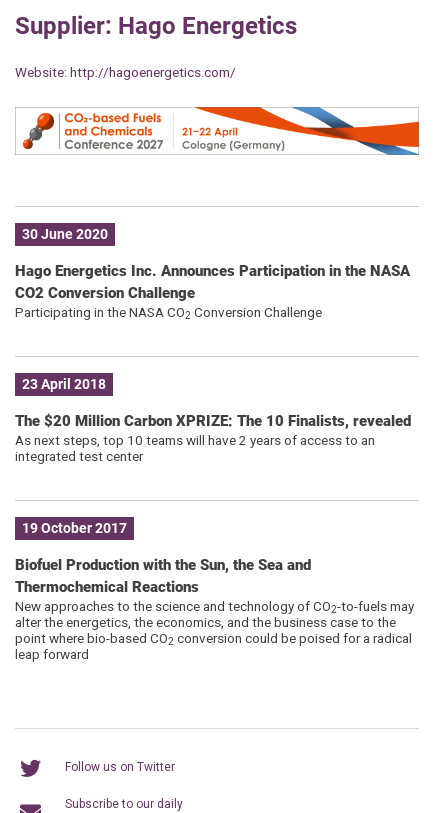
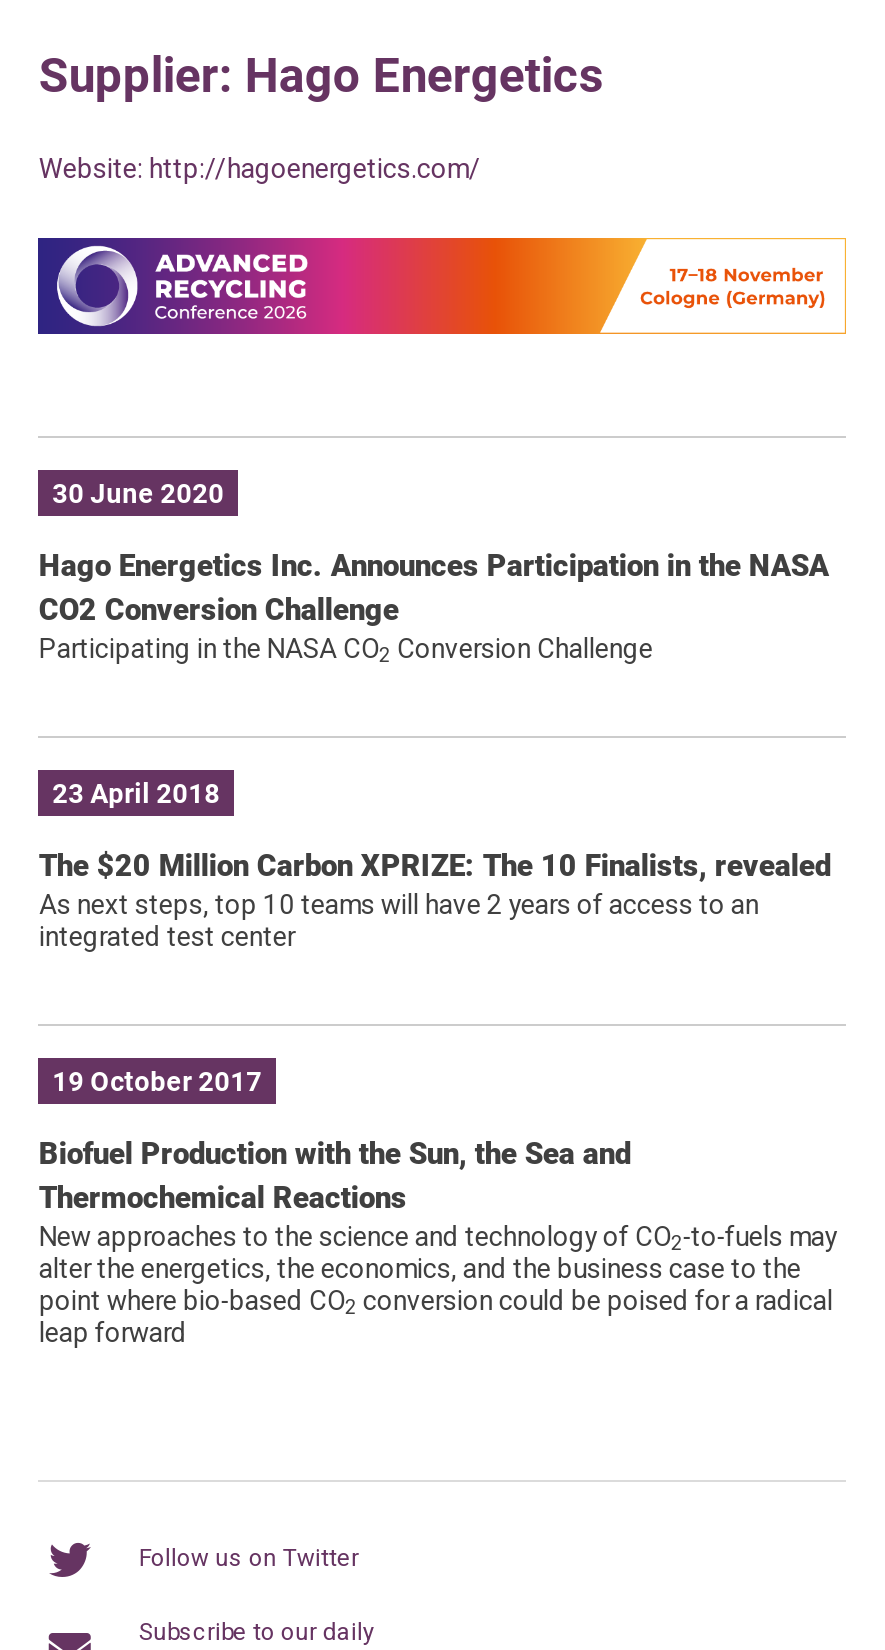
- [image]
+ [image]
